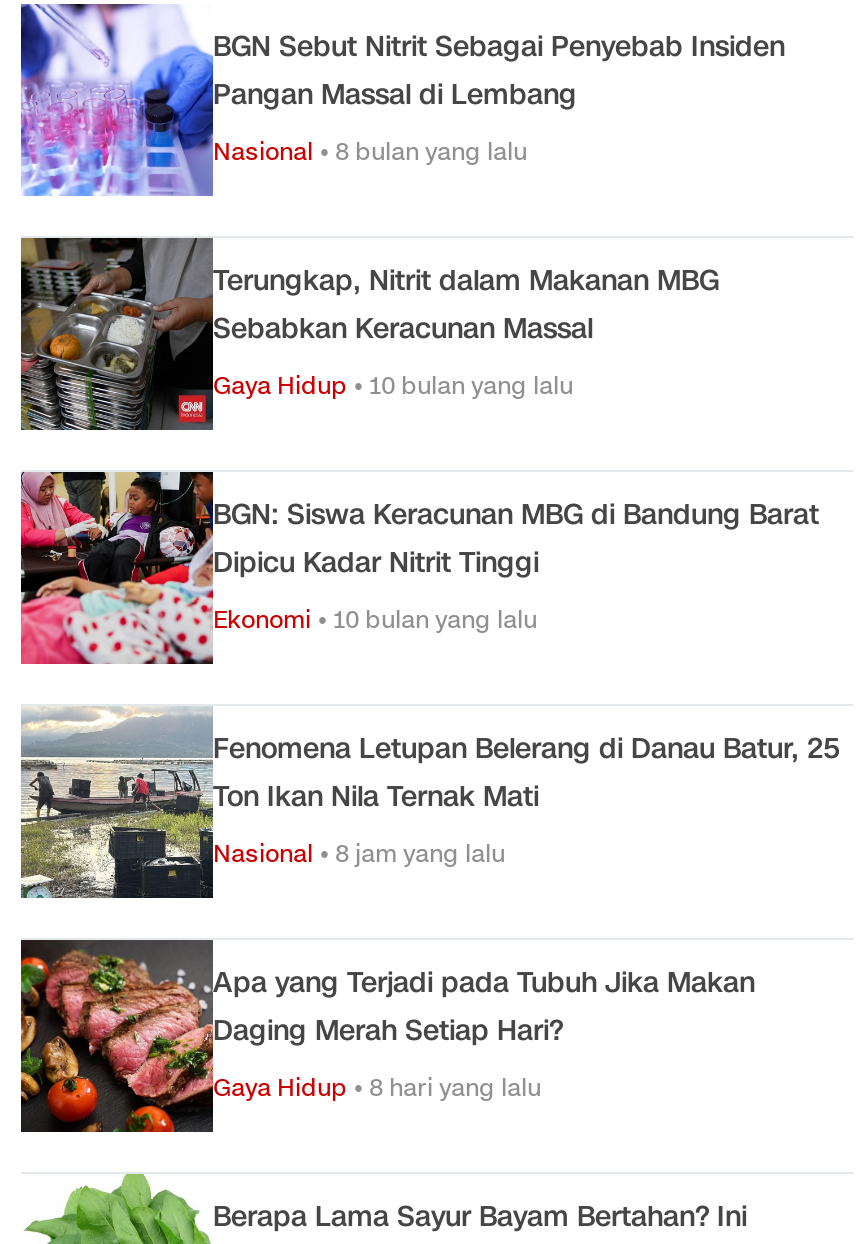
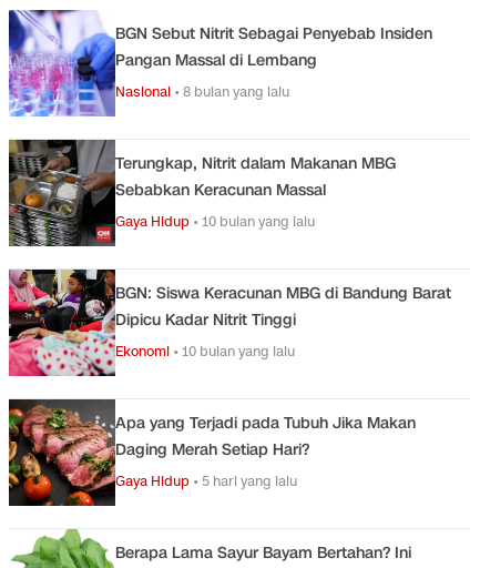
- [image]
- Fenomena Letupan Belerang di Danau Batur, 25
- Ton Ikan Nila Ternak Mati
- Nasional • 8 jam yang lalu

- Gaya Hidup • 8 hari yang lalu
+ Gaya Hidup • 5 hari yang lalu
